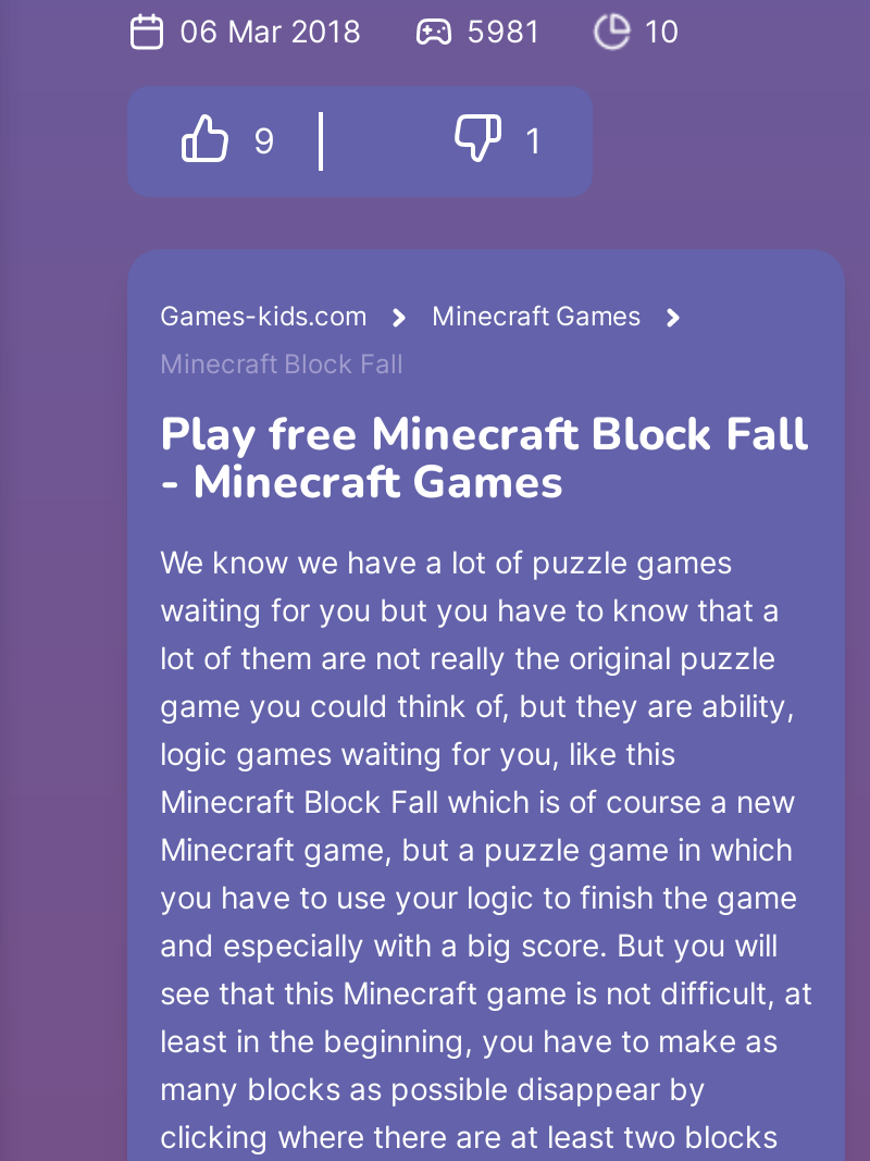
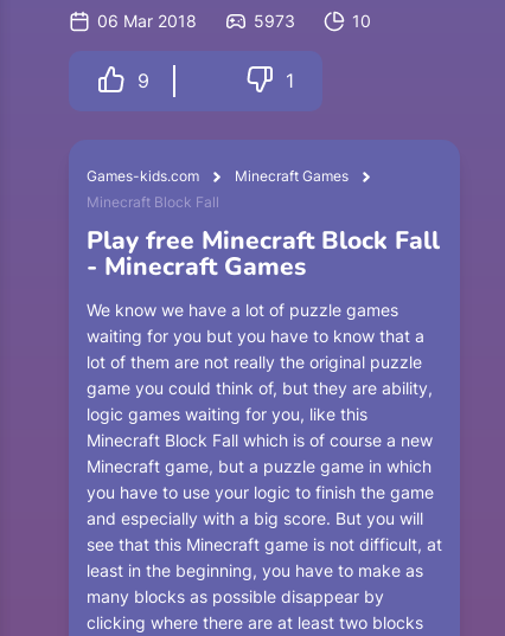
- 5981
+ 5973
